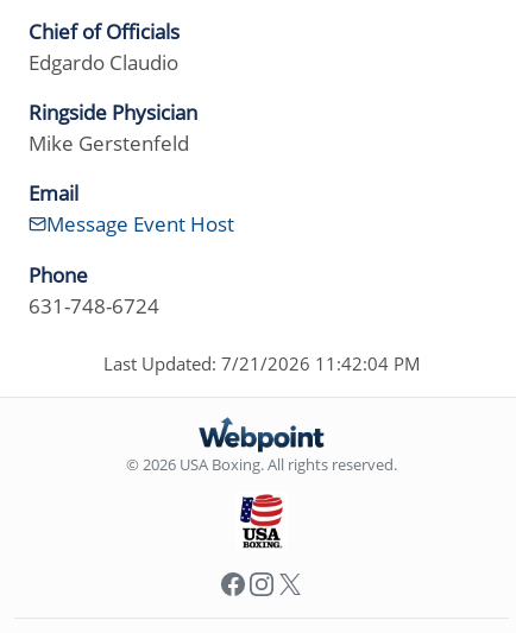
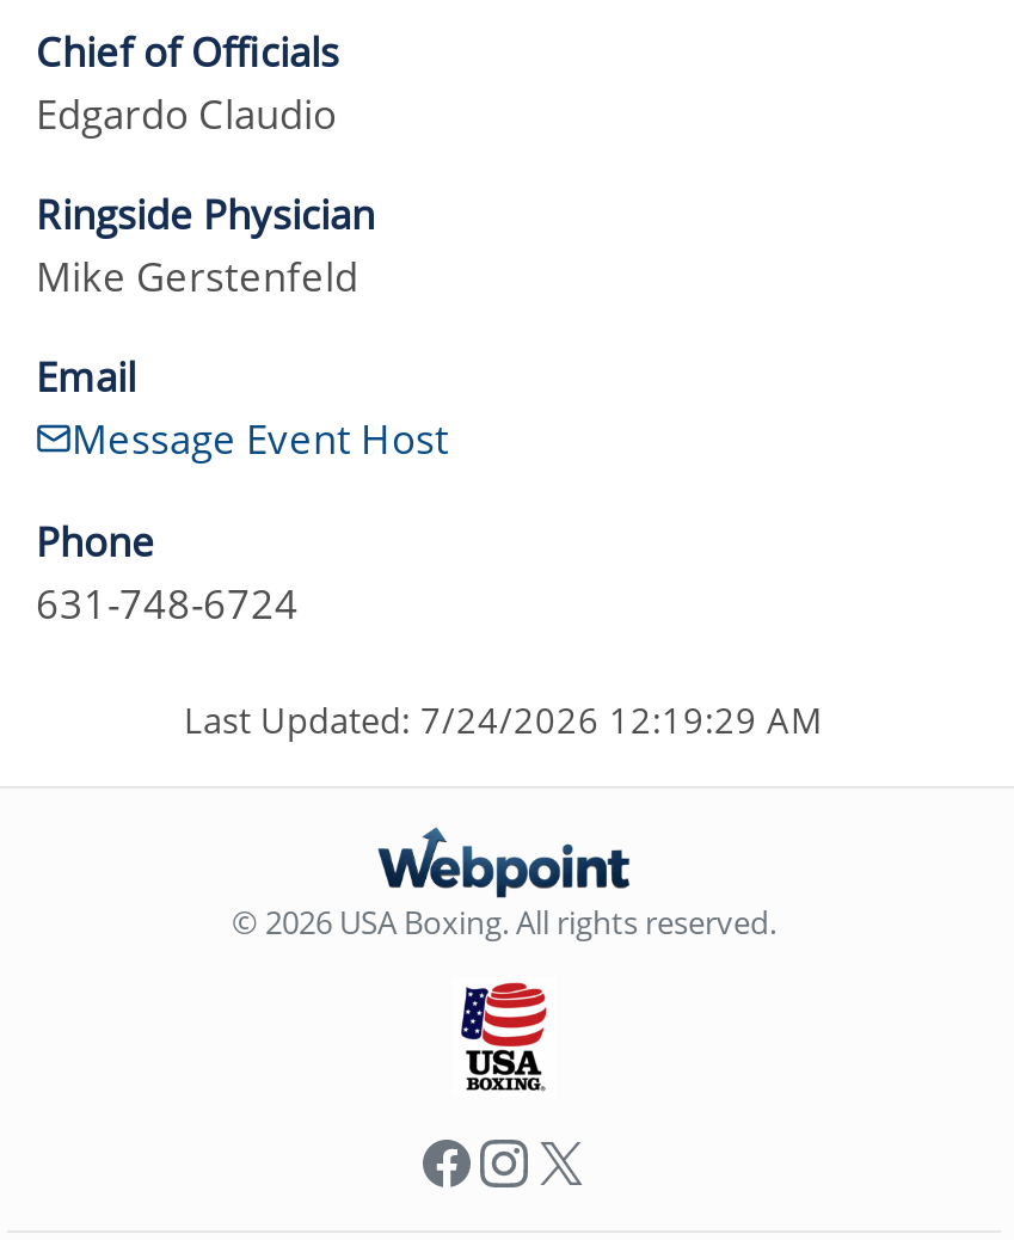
- Last Updated: 7/21/2026 11:42:04 PM
+ Last Updated: 7/24/2026 12:19:29 AM
